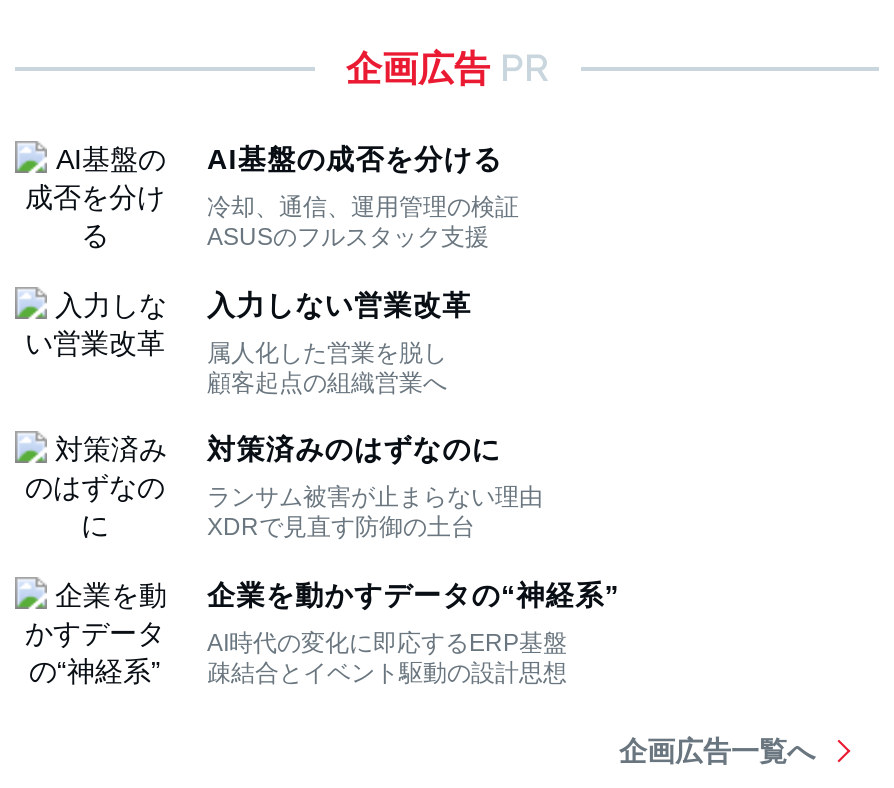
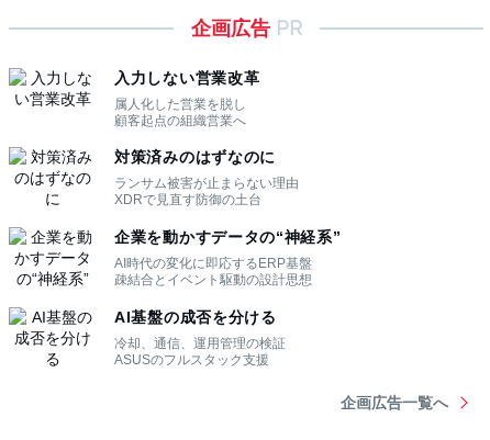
moved down: [image] | AI基盤の成否を分ける | 冷却、通信、運用管理の検証 | ASUSのフルスタック支援

moved up: [image] | 入力しない営業改革 | 属人化した営業を脱し | ... | AI時代の変化に即応するERP基盤 | 疎結合とイベント駆動の設計思想
